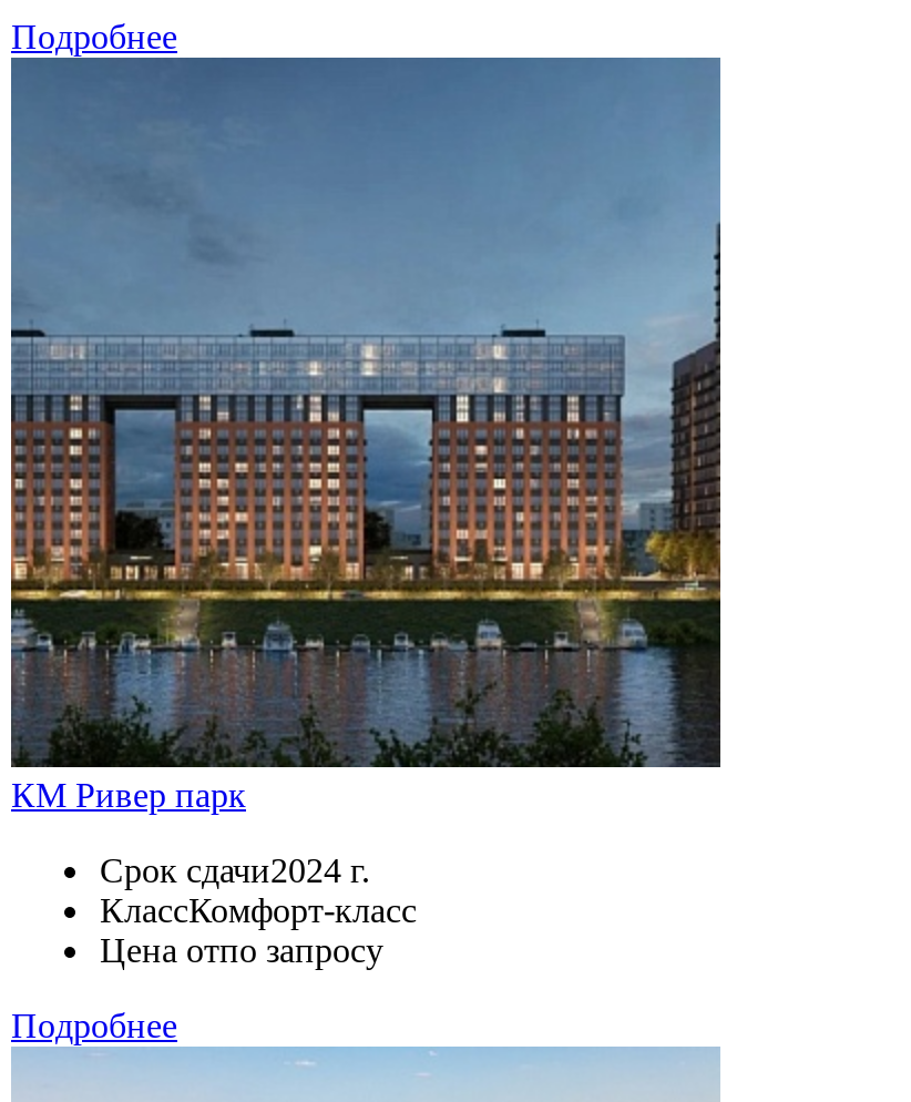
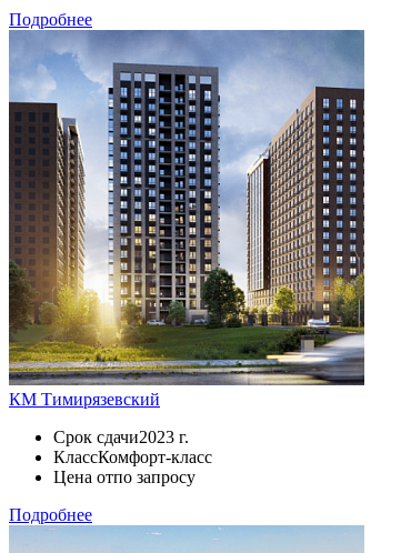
- [image]
- КМ Ривер парк
+ [image]
+ КМ Тимирязевский

- Срок сдачи2024 г.
+ Срок сдачи2023 г.
